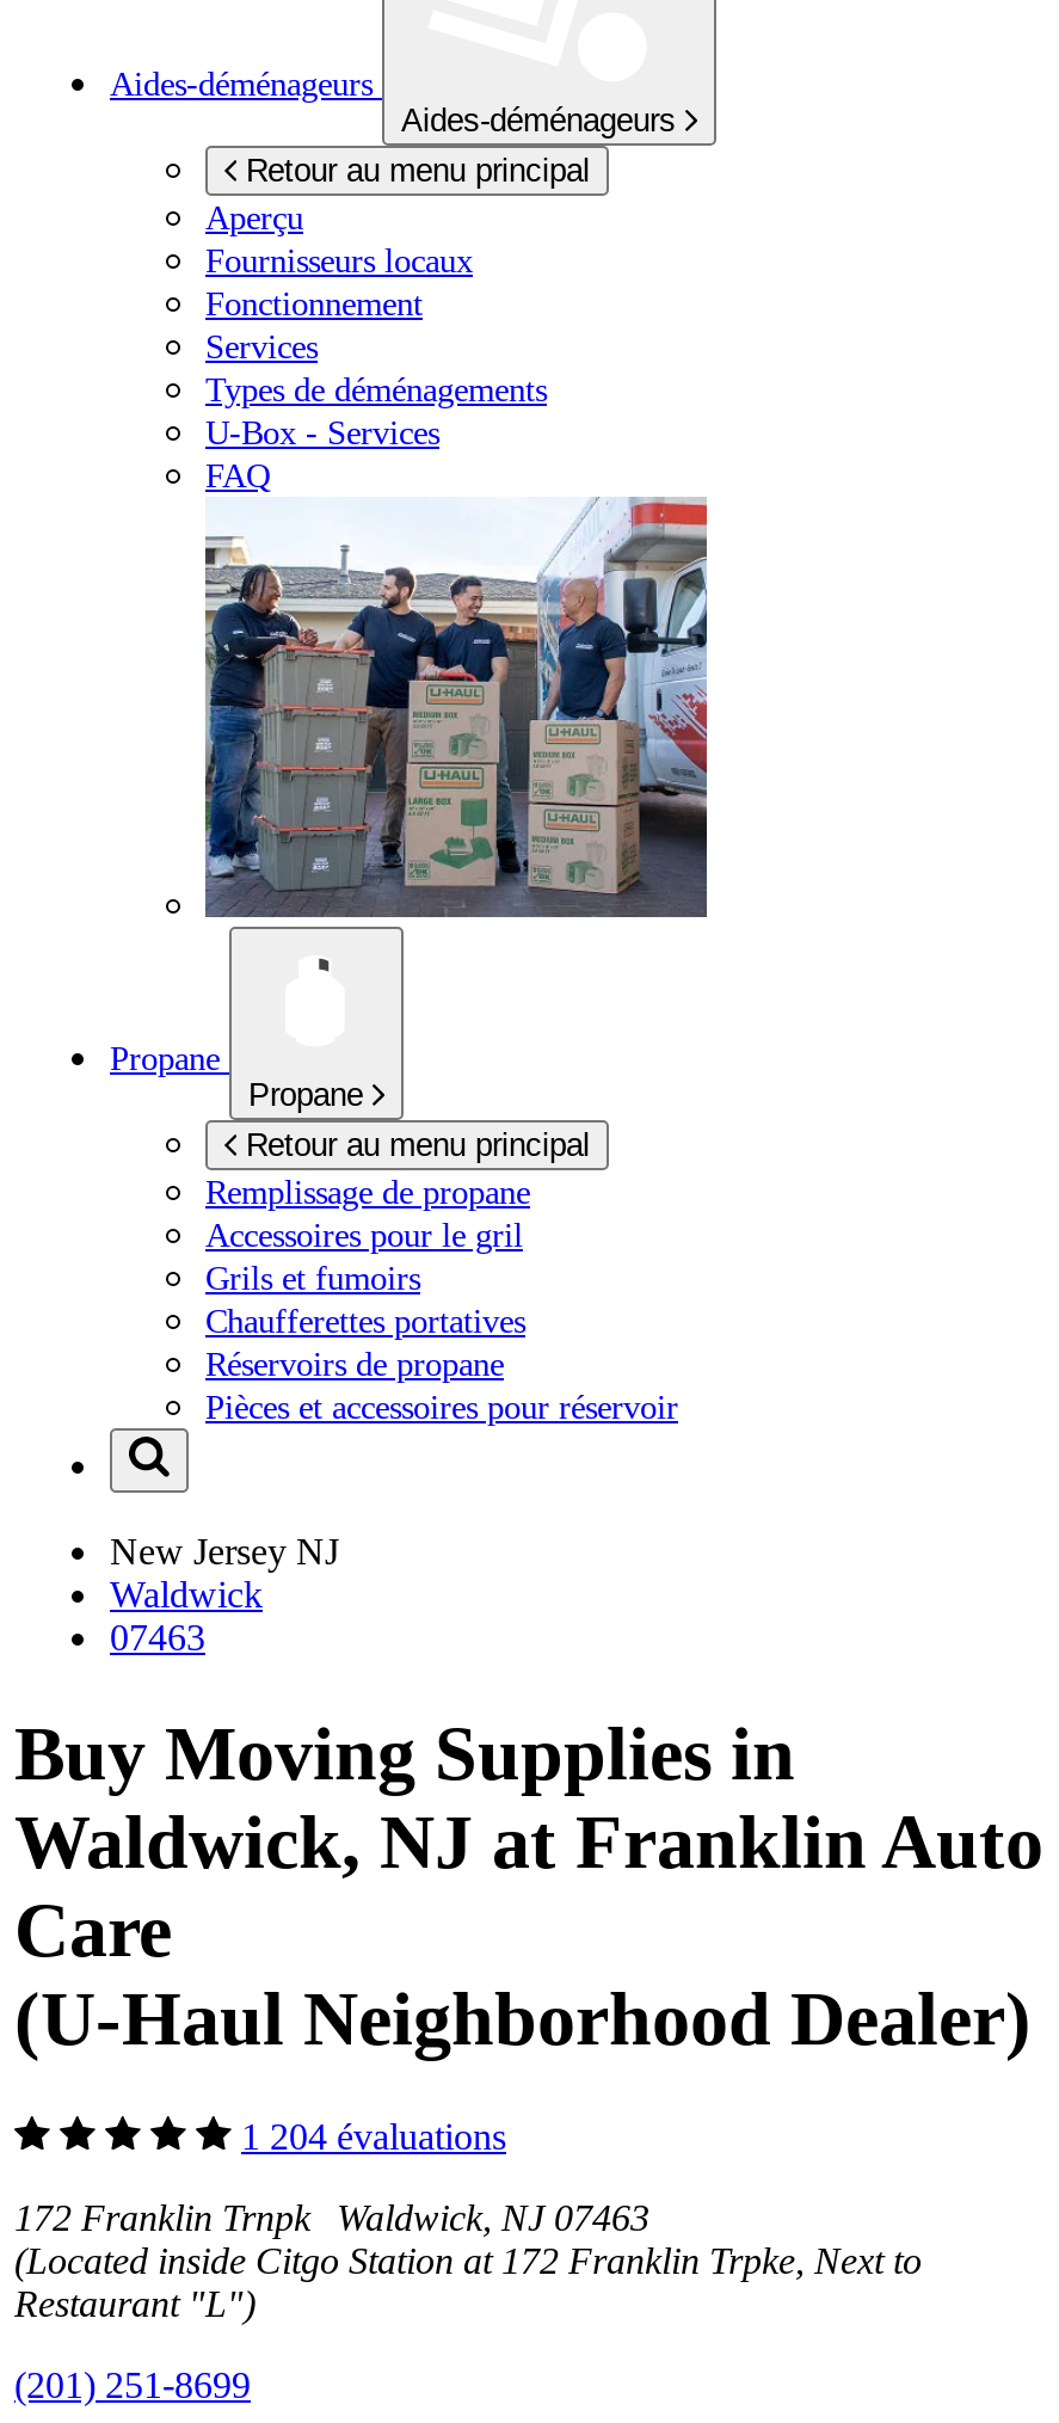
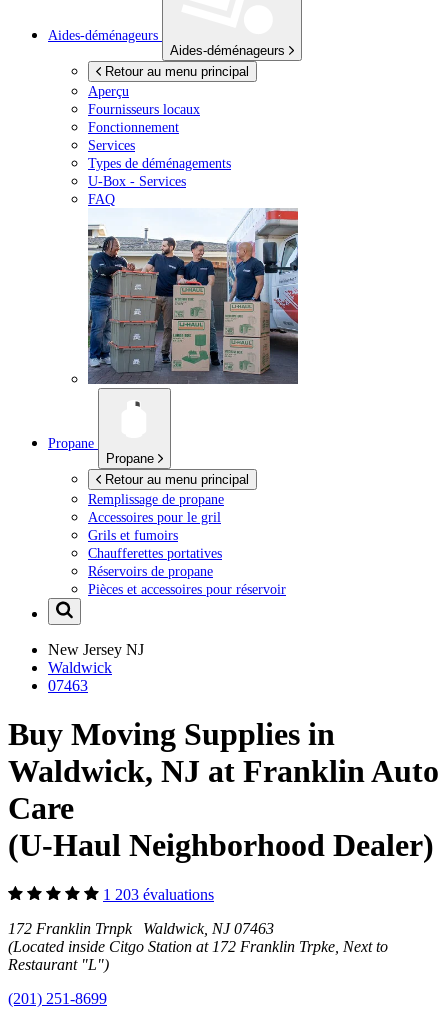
- 1 204 évaluations
+ 1 203 évaluations
